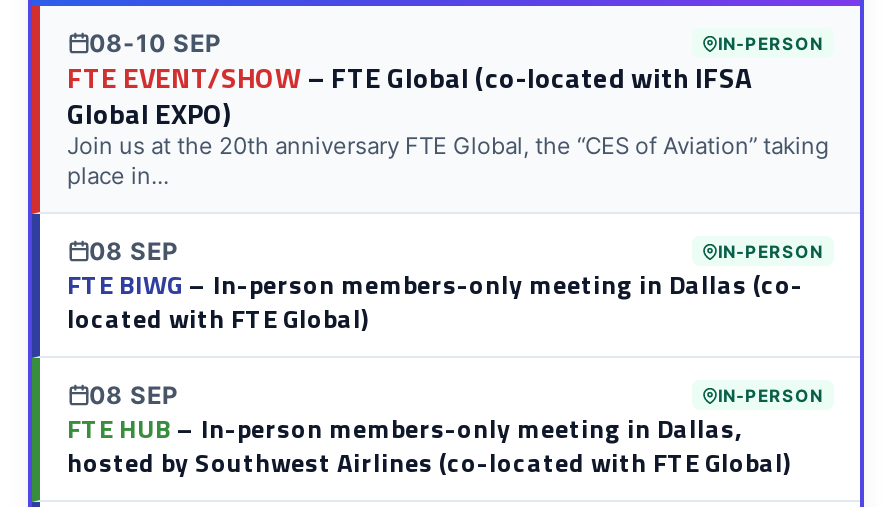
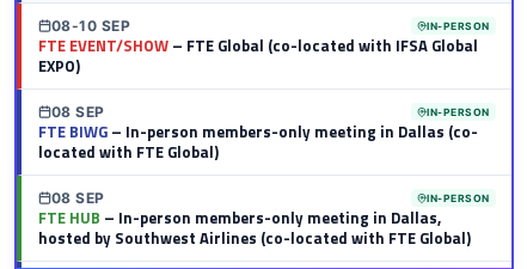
- FTE EVENT/SHOW – FTE Global (co-located with IFSA
- Global EXPO)
- Join us at the 20th anniversary FTE Global, the “CES of Aviation” taking
- place in...
+ FTE EVENT/SHOW – FTE Global (co-located with IFSA Global
+ EXPO)
